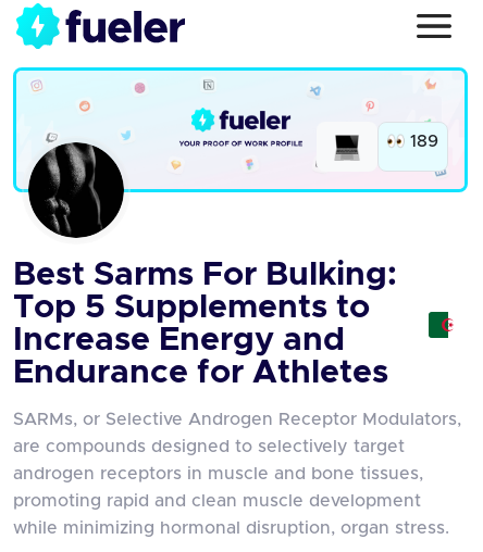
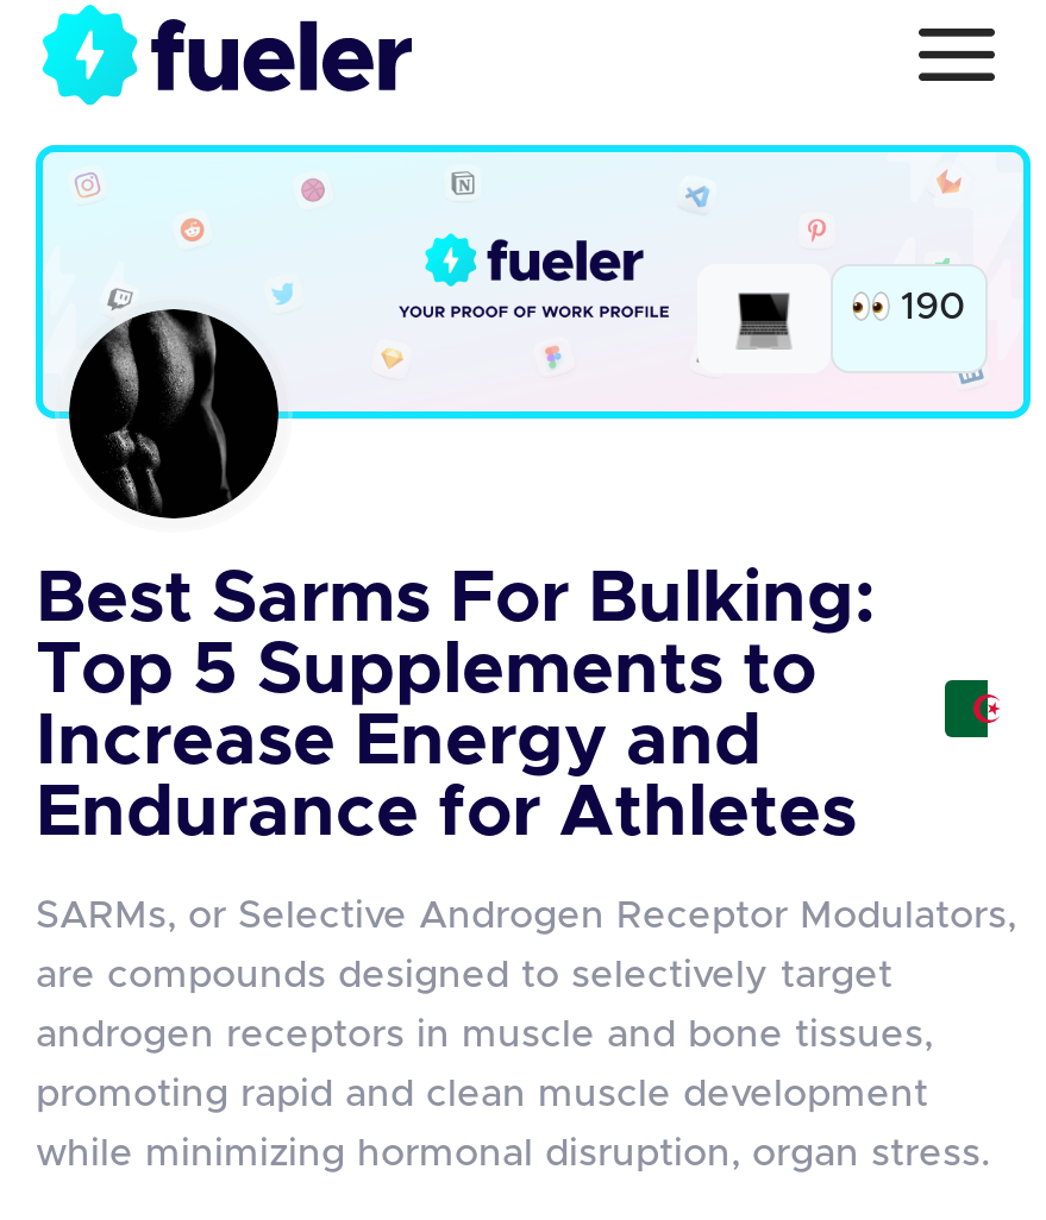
- 189
+ 190
